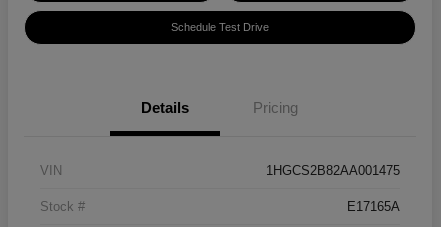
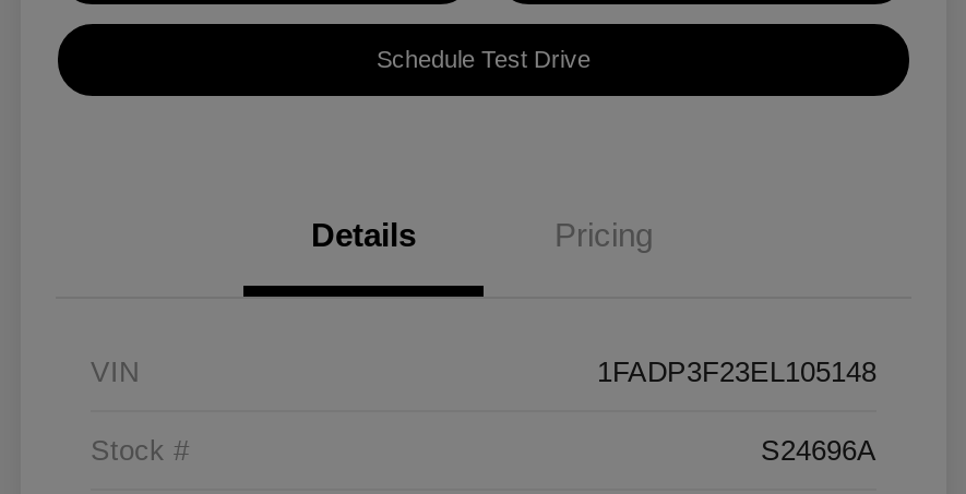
- 1HGCS2B82AA001475
+ 1FADP3F23EL105148

- E17165A
+ S24696A
